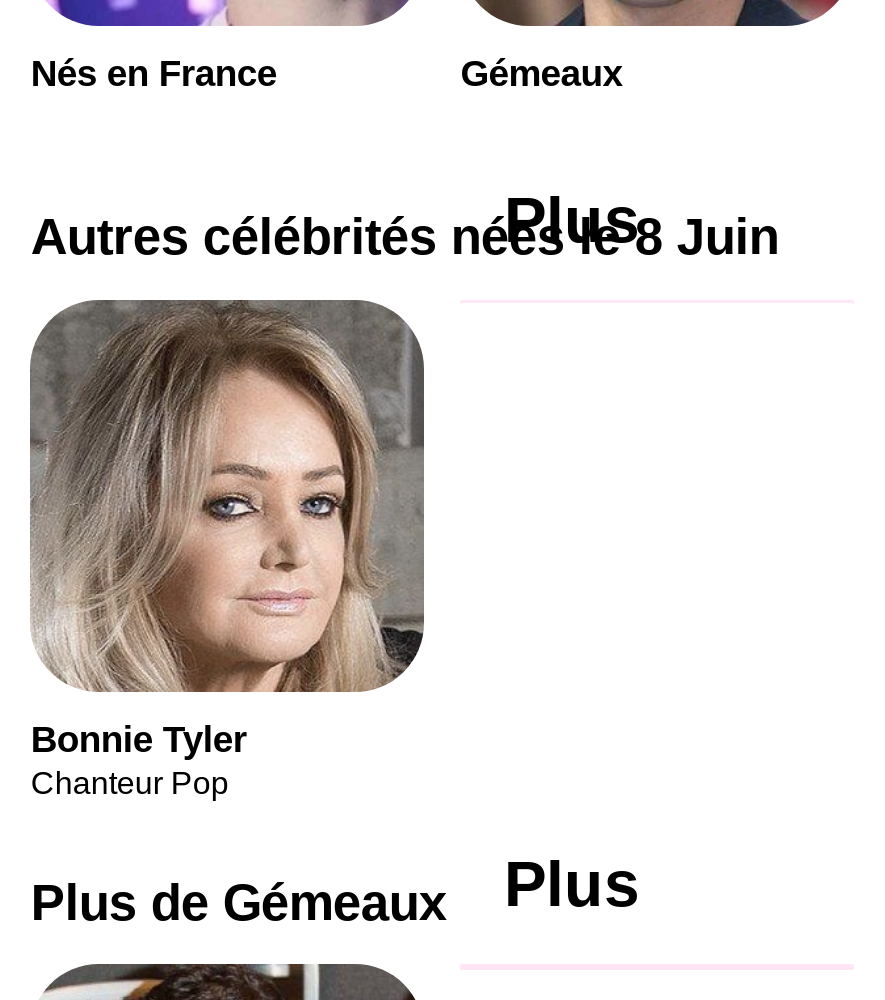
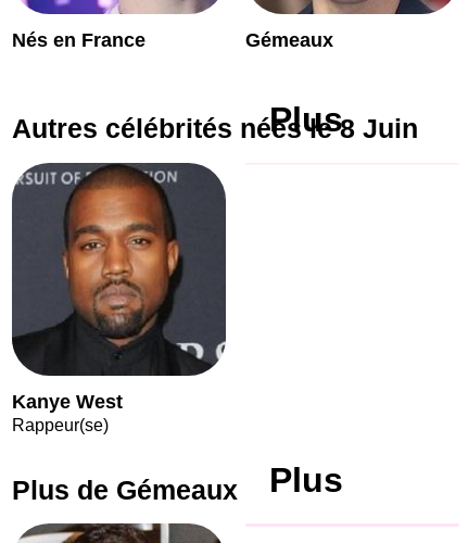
- [image]
- Bonnie Tyler
- Chanteur Pop
+ [image]
+ Kanye West
+ Rappeur(se)
